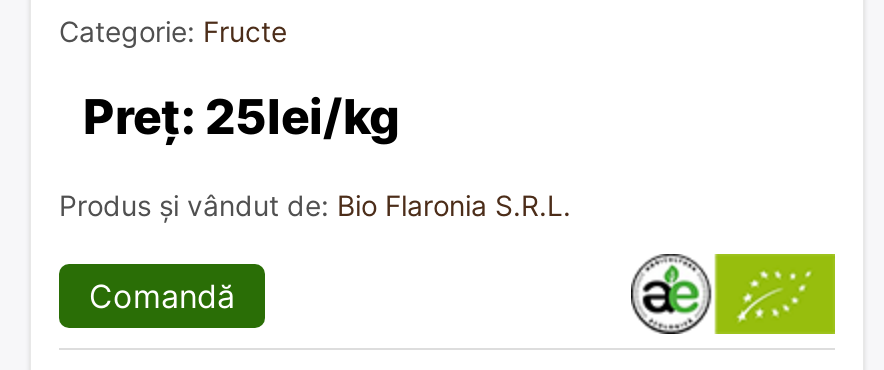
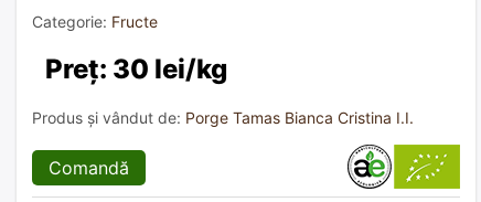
- Preț: 25lei/kg
+ Preț: 30 lei/kg

- Produs și vândut de: Bio Flaronia S.R.L.
+ Produs și vândut de: Porge Tamas Bianca Cristina I.I.
